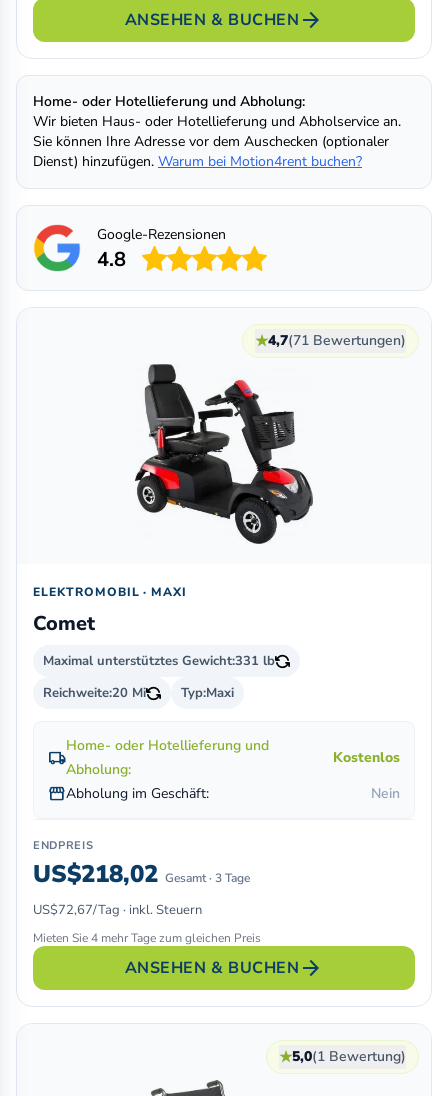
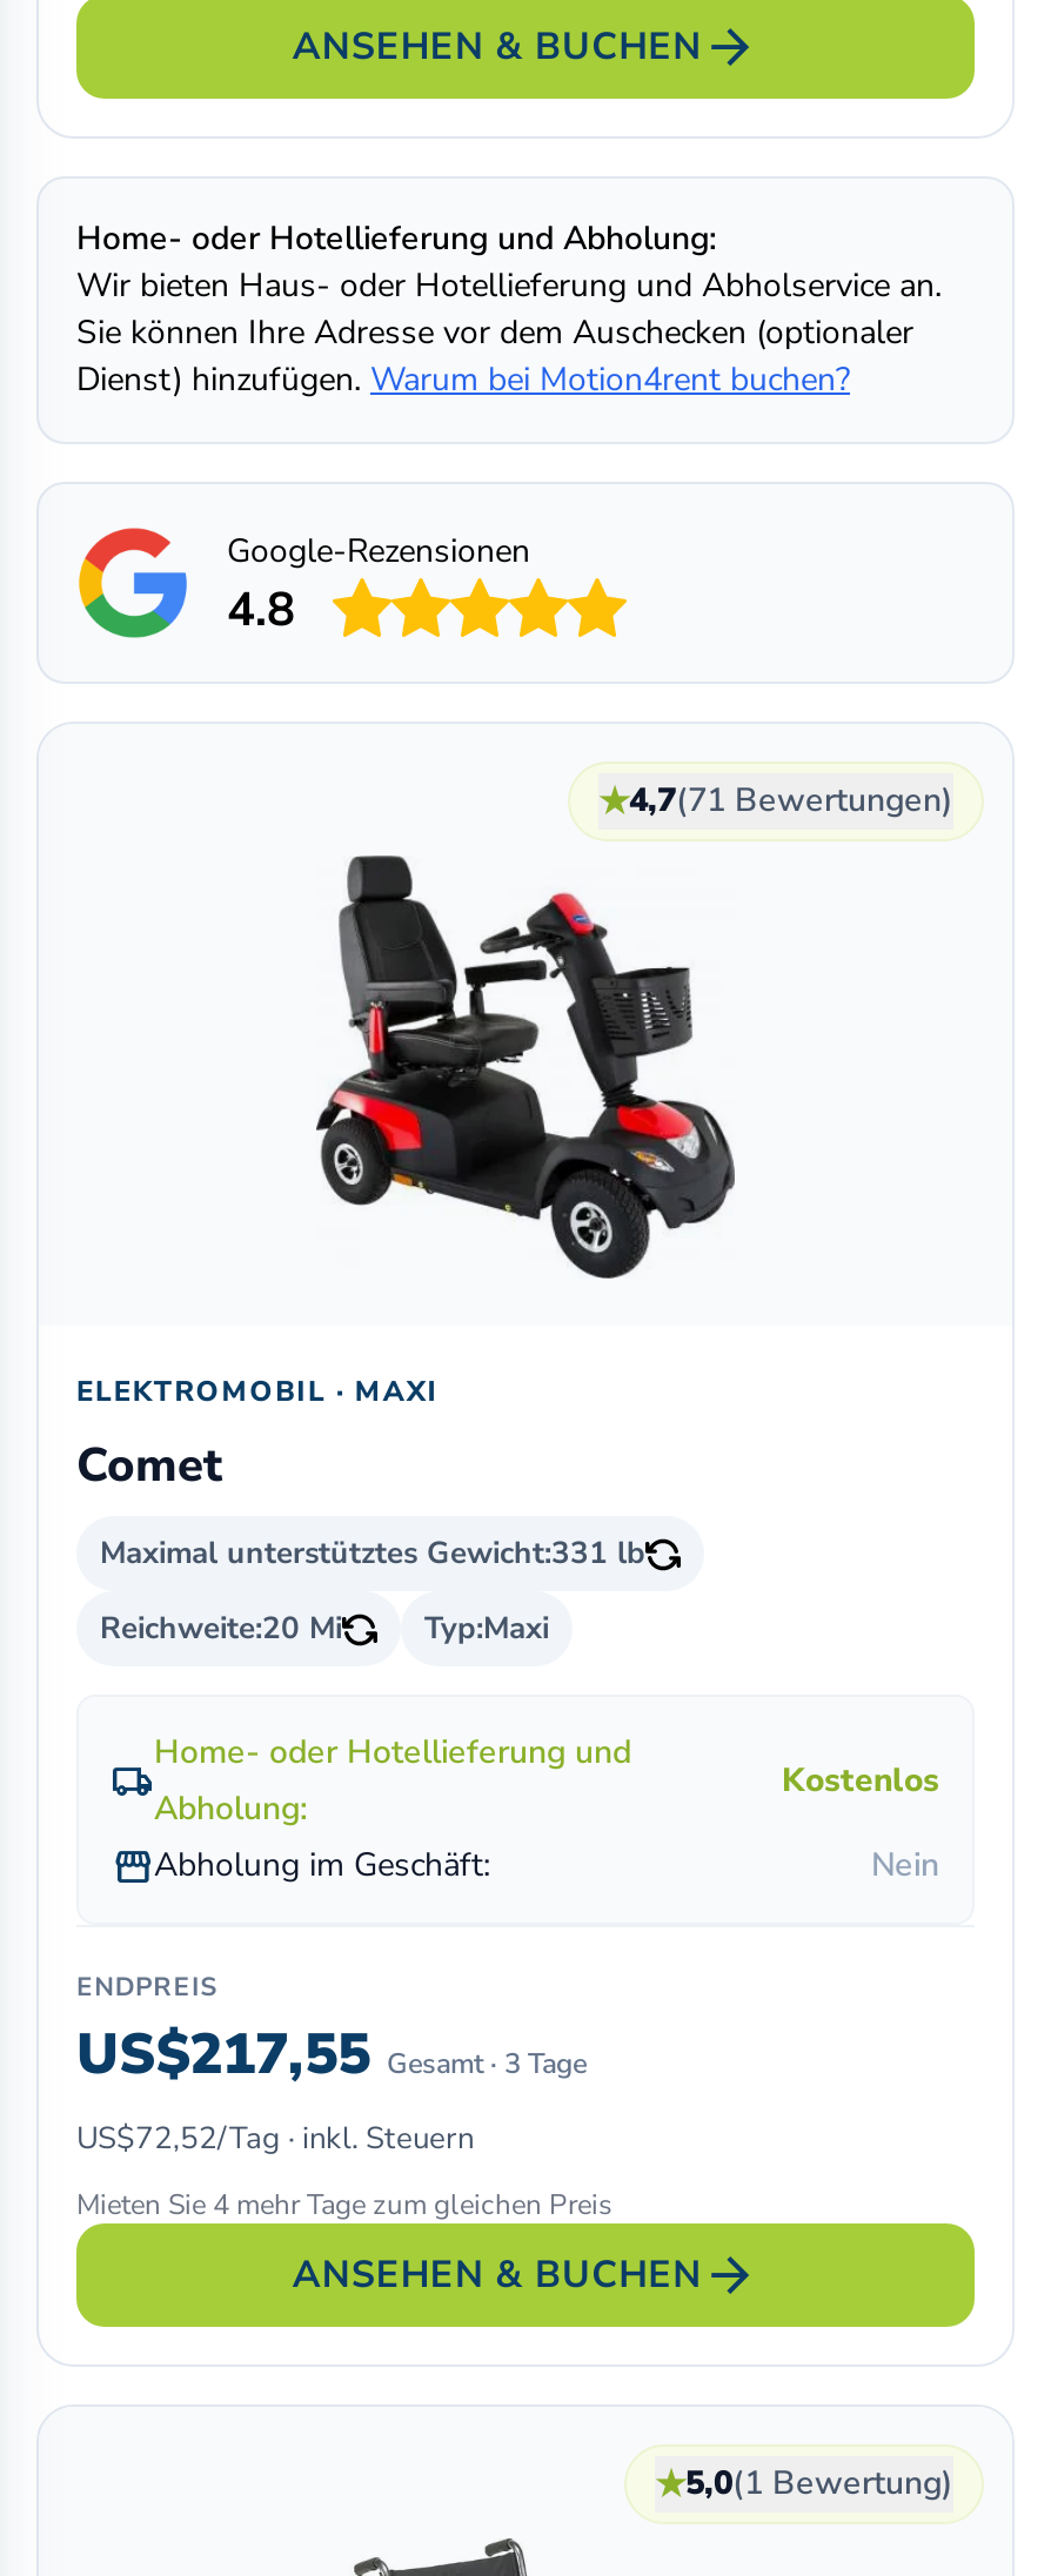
- US$218,02 Gesamt · 3 Tage
+ US$217,55 Gesamt · 3 Tage

- US$72,67/Tag · inkl. Steuern
+ US$72,52/Tag · inkl. Steuern
